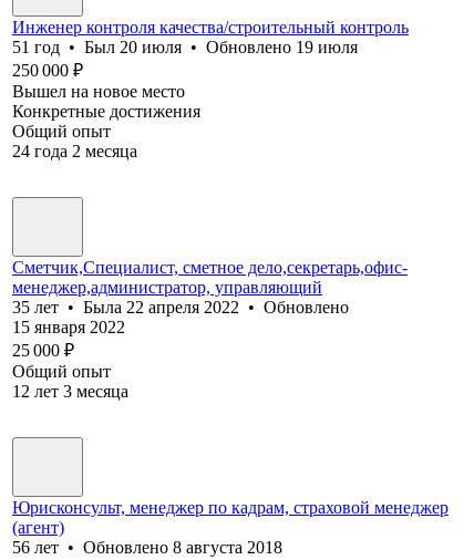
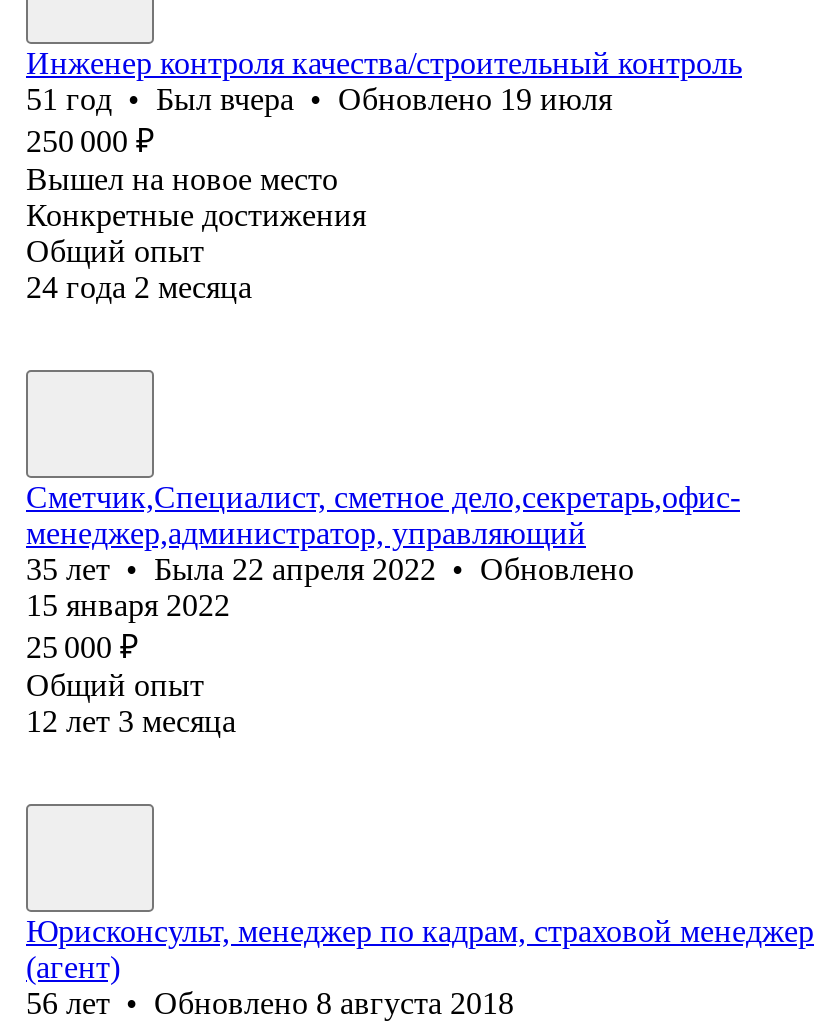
- 51 год • Был 20 июля • Обновлено 19 июля
+ 51 год • Был вчера • Обновлено 19 июля
